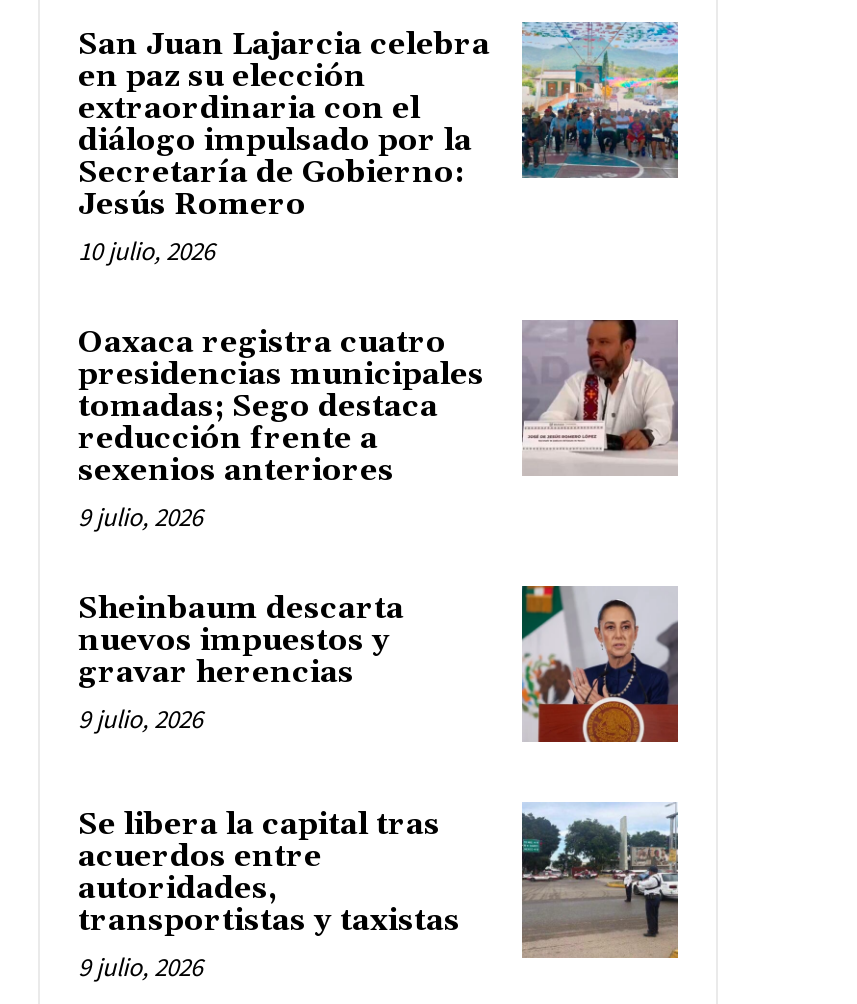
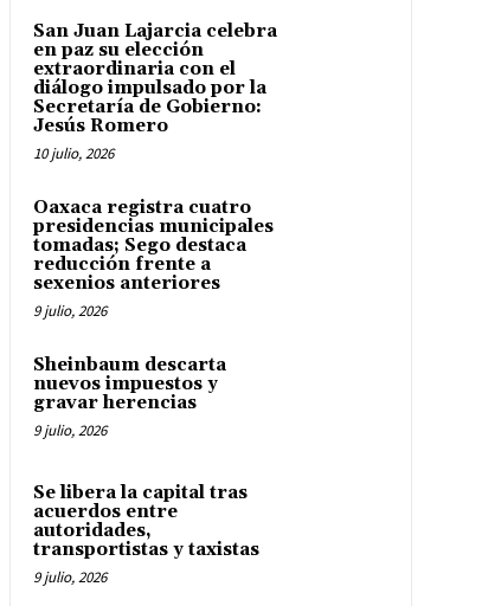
- [image]

- [image]

- [image]

- [image]
